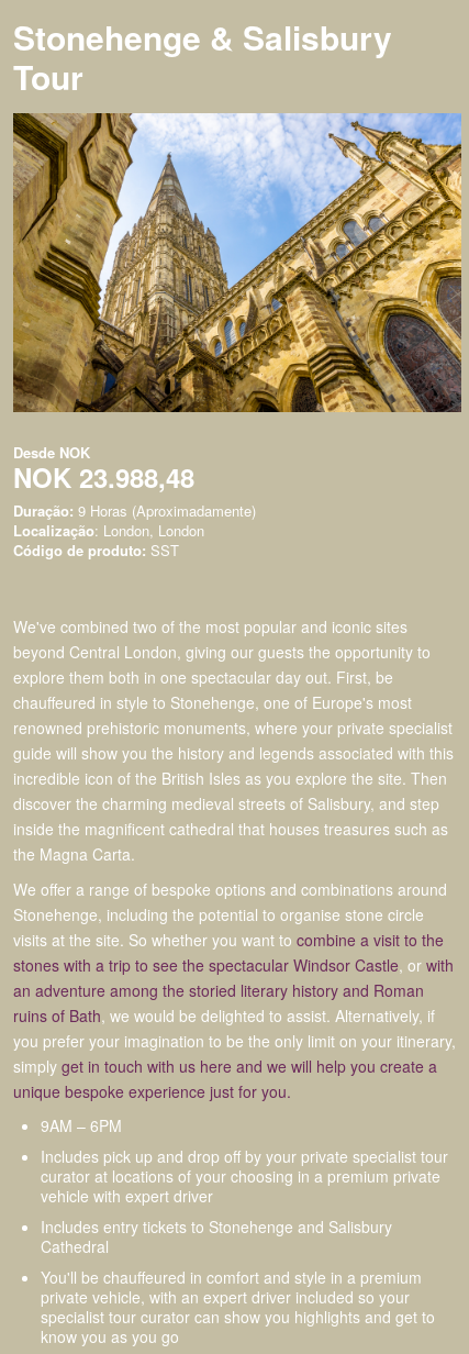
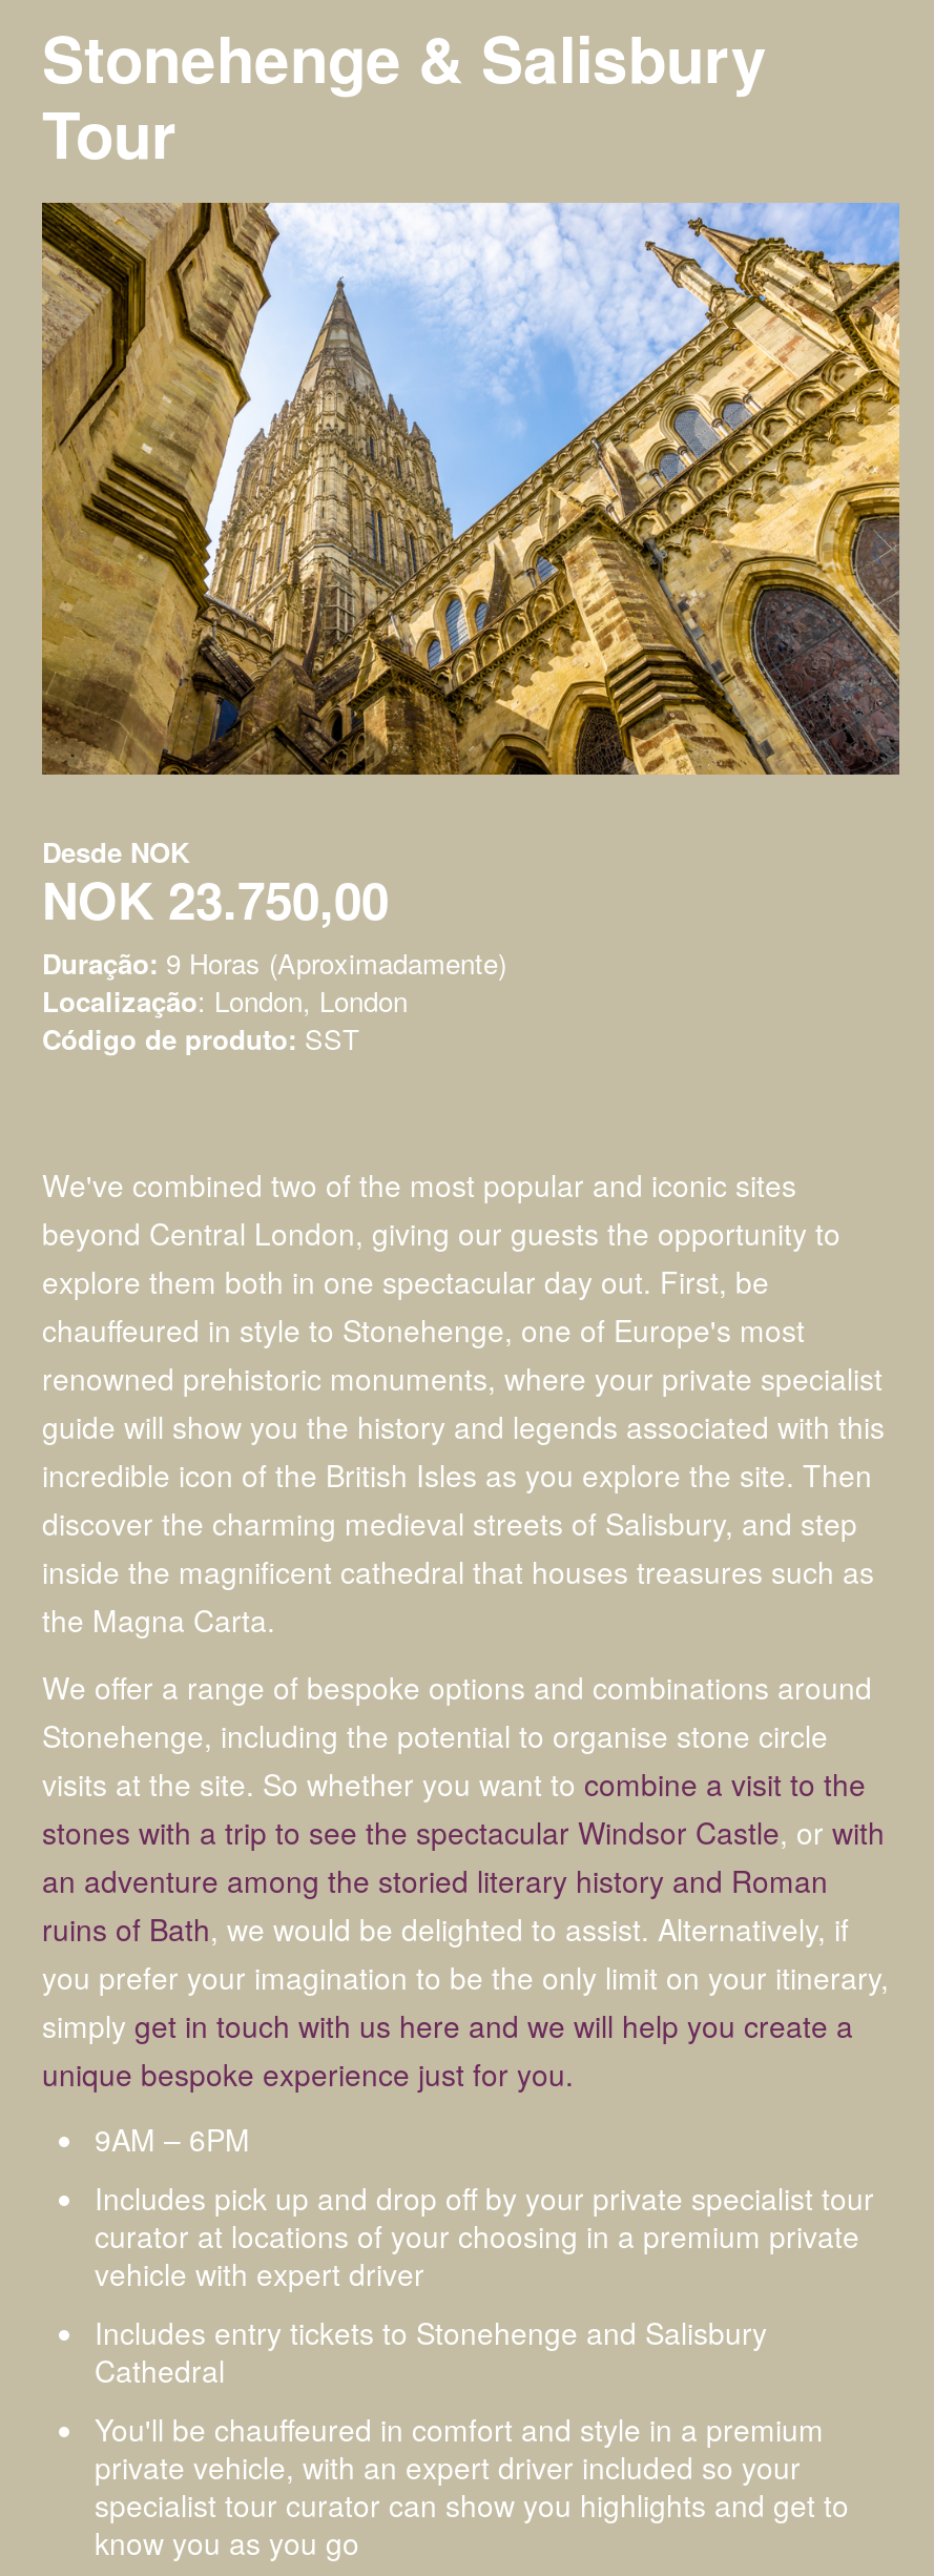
- NOK 23.988,48
+ NOK 23.750,00
